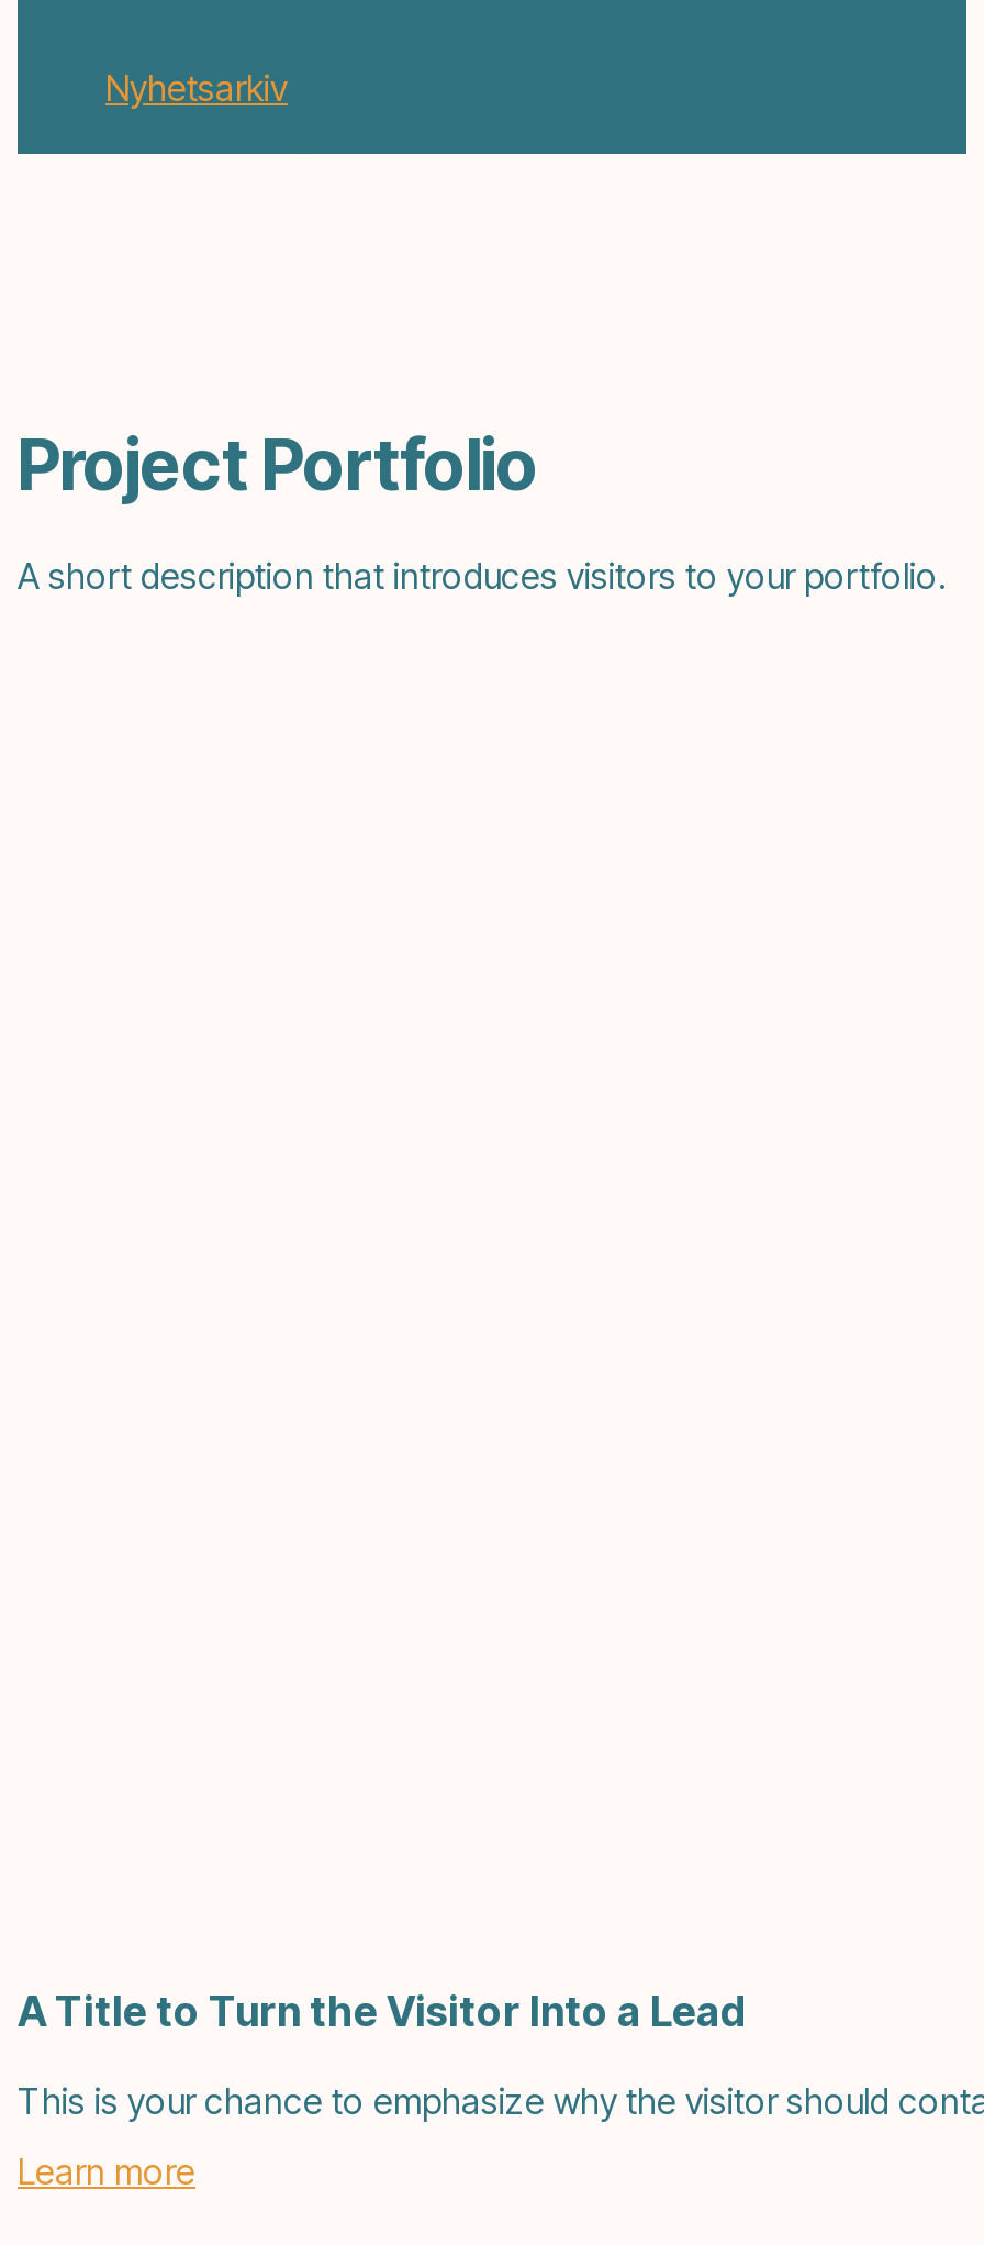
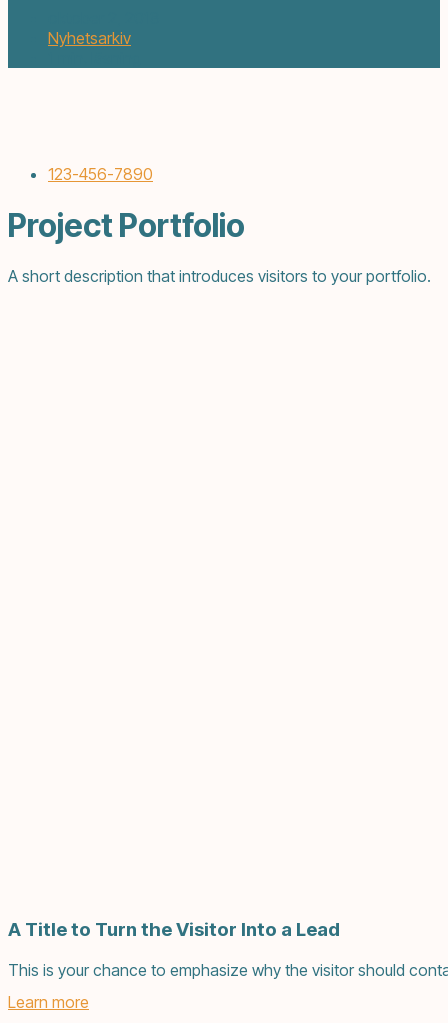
+ 123-456-7890
